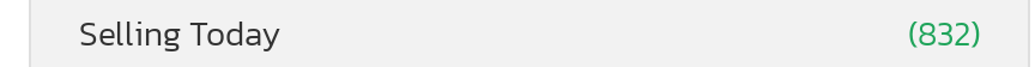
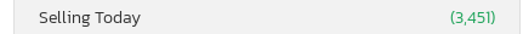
- (832)
+ (3,451)
